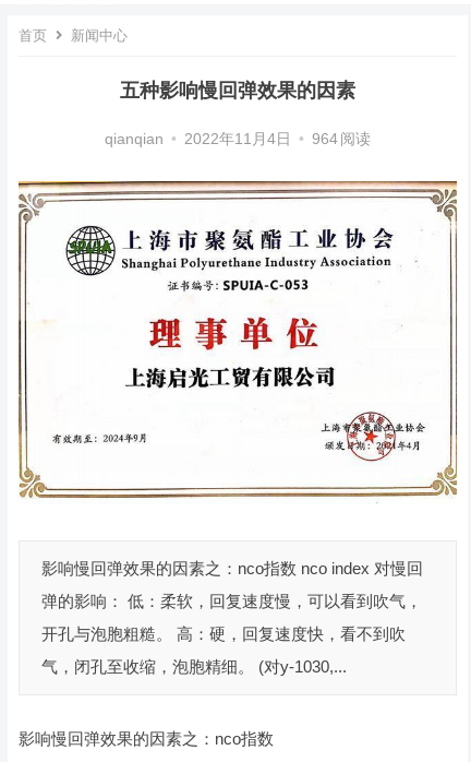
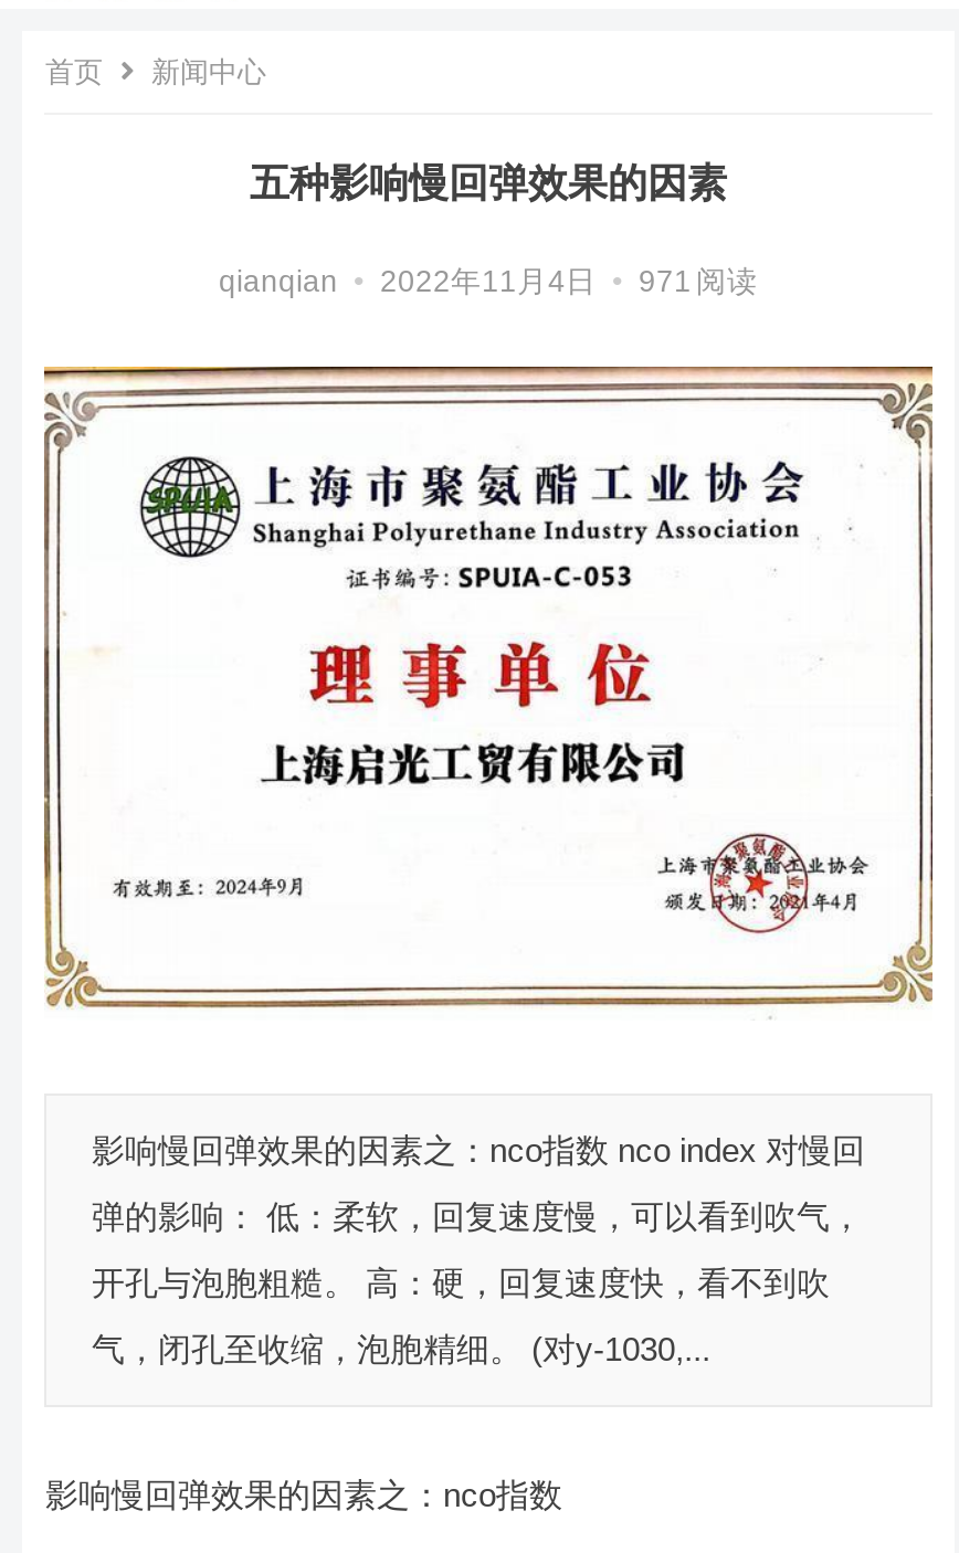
- qianqian • 2022年11月4日 • 964 阅读
+ qianqian • 2022年11月4日 • 971 阅读
